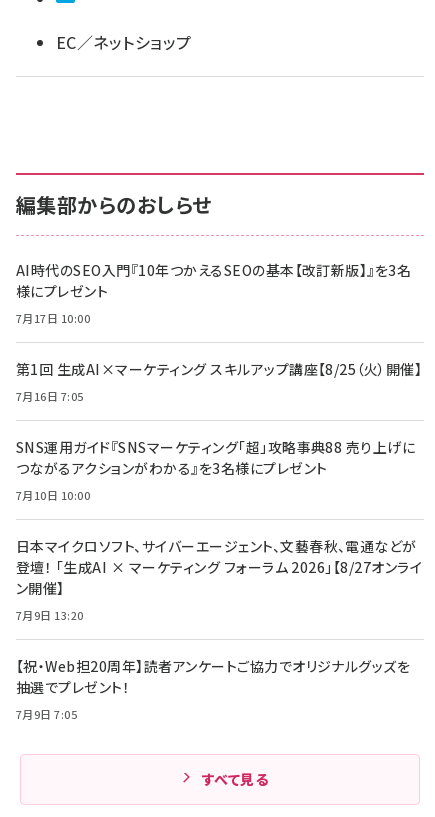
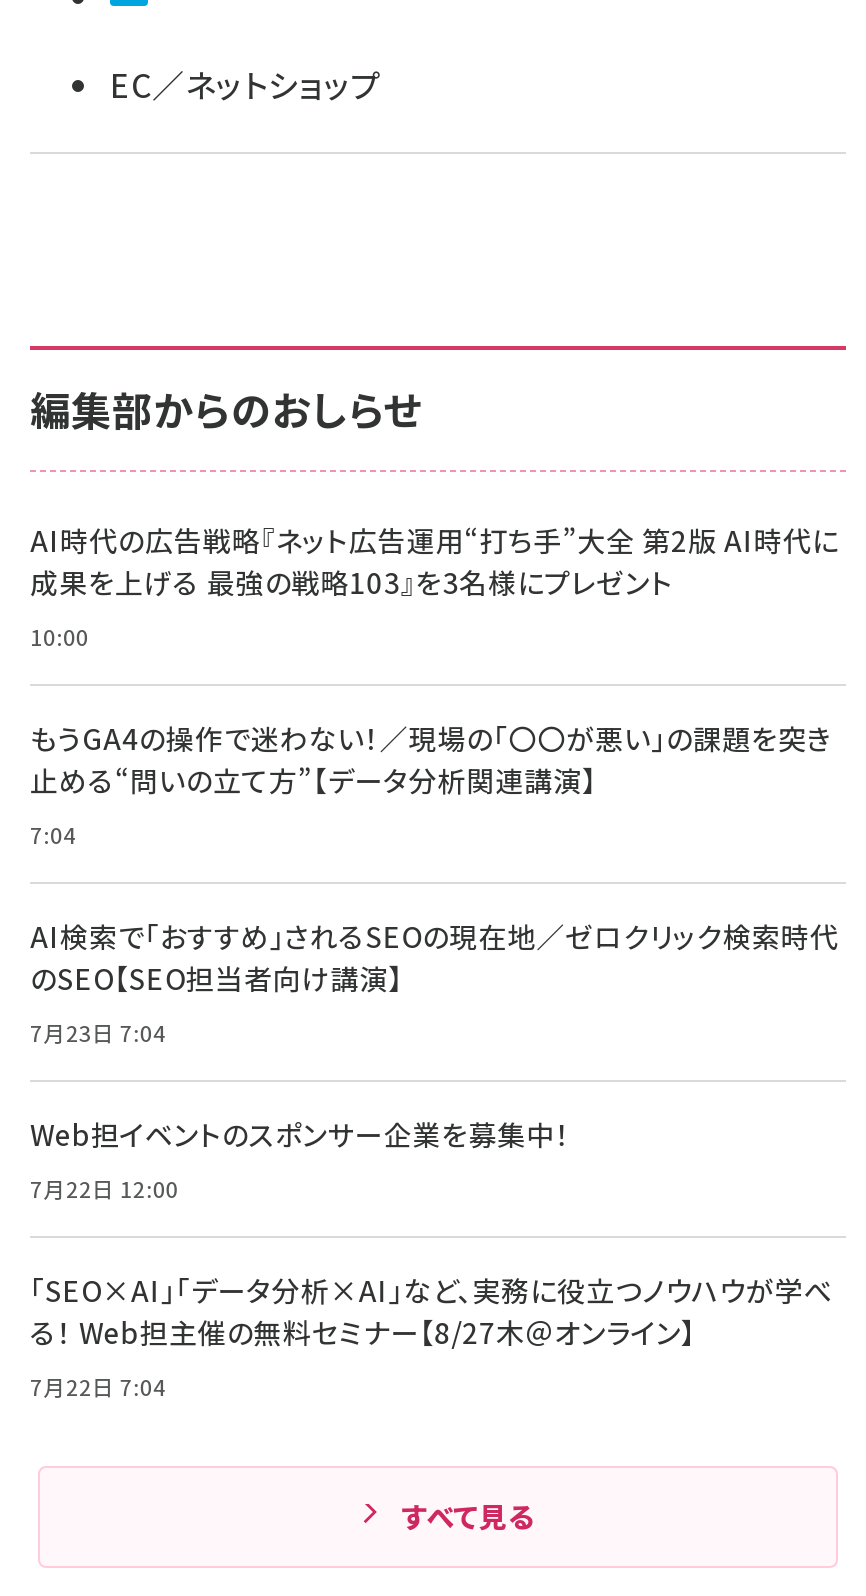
- AI時代のSEO入門『10年つかえるSEOの基本【改訂新版】』を3名
- 様にプレゼント
- 7月17日 10:00
+ AI時代の広告戦略『ネット広告運用“打ち手”大全 第2版 AI時代に
+ 成果を上げる 最強の戦略103』を3名様にプレゼント
+ 10:00

- 第1回 生成AI×マーケティング スキルアップ講座【8/25（火）開催】
- 7月16日 7:05
+ もうGA4の操作で迷わない！／現場の「〇〇が悪い」の課題を突き
+ 止める“問いの立て方”【データ分析関連講演】
+ 7:04

- SNS運用ガイド『SNSマーケティング「超」攻略事典88 売り上げに
- つながるアクションがわかる』を3名様にプレゼント
- 7月10日 10:00
+ AI検索で「おすすめ」されるSEOの現在地／ゼロクリック検索時代
+ のSEO【SEO担当者向け講演】
+ 7月23日 7:04

- 日本マイクロソフト、サイバーエージェント、文藝春秋、電通などが
- 登壇！ 「生成AI × マーケティング フォーラム 2026」【8/27オンライ
- ン開催】
- 7月9日 13:20
+ Web担イベントのスポンサー企業を募集中！
+ 7月22日 12:00

- 【祝・Web担20周年】読者アンケートご協力でオリジナルグッズを
- 抽選でプレゼント！
- 7月9日 7:05
+ 「SEO×AI」「データ分析×AI」など、実務に役立つノウハウが学べ
+ る！ Web担主催の無料セミナー【8/27木＠オンライン】
+ 7月22日 7:04
